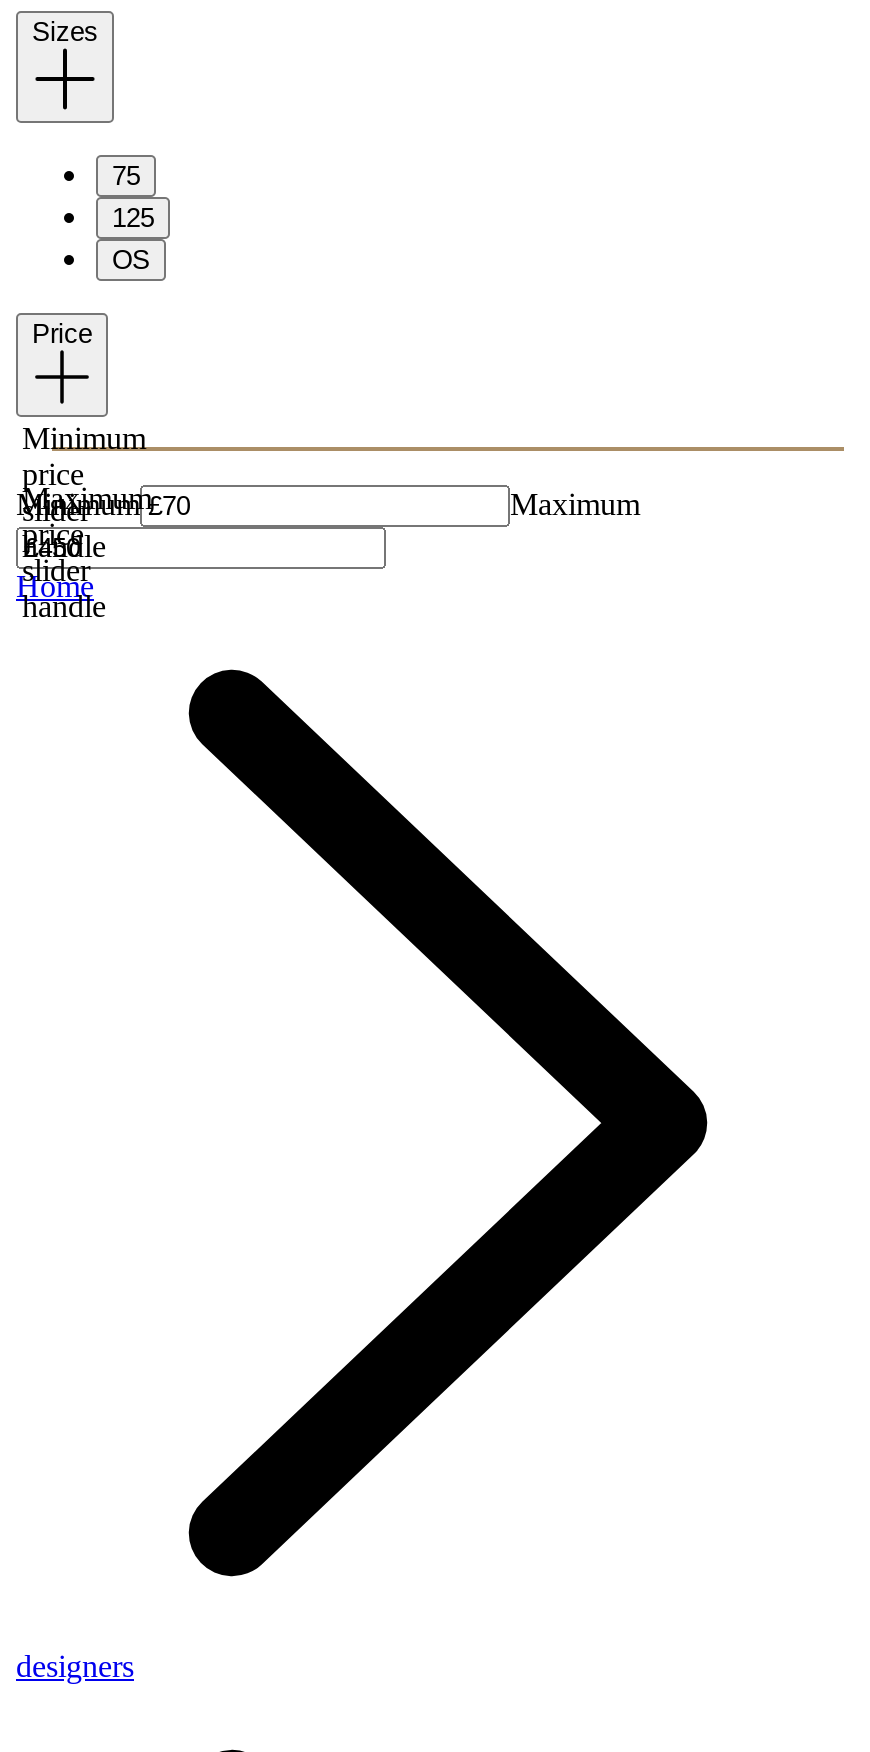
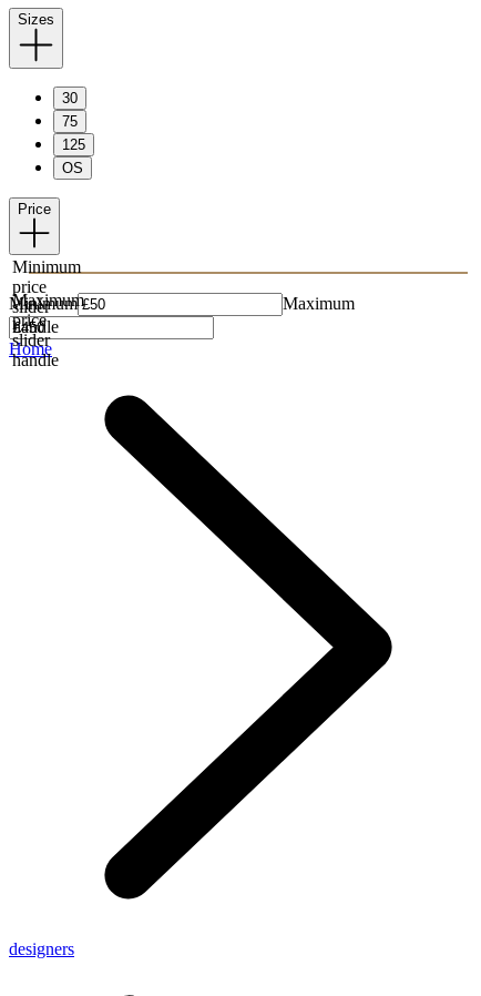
+ 30
